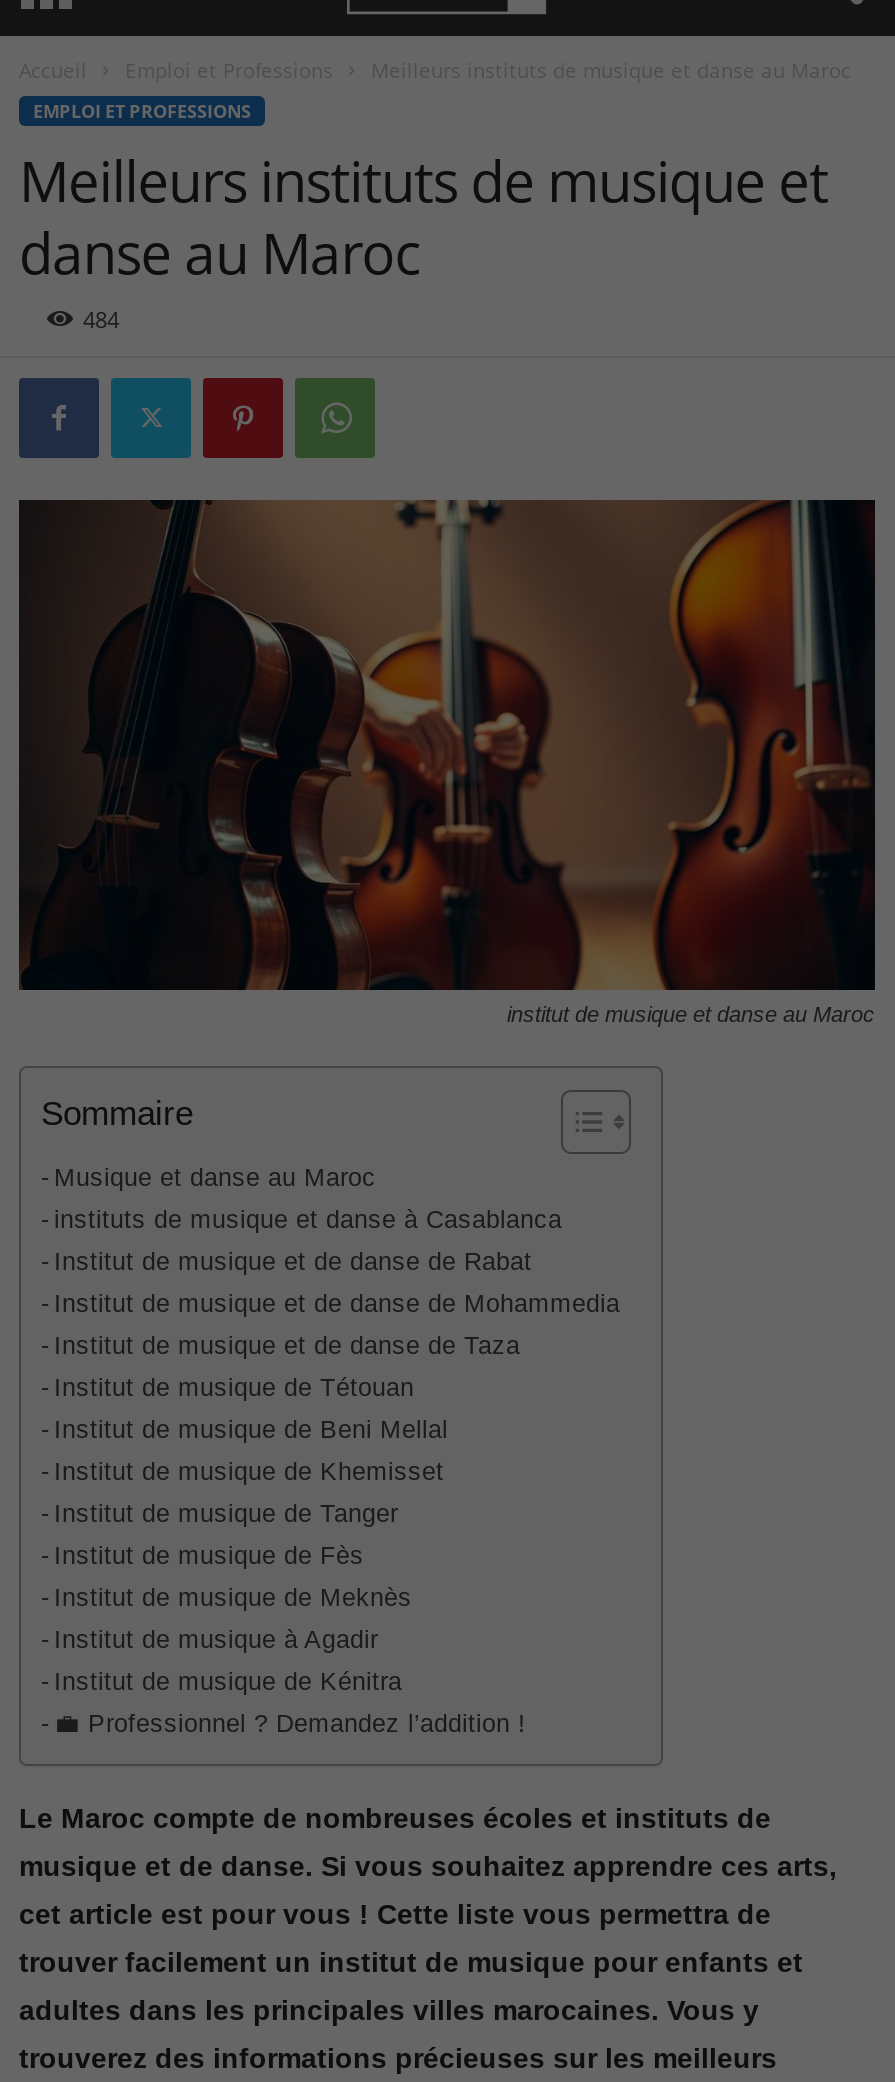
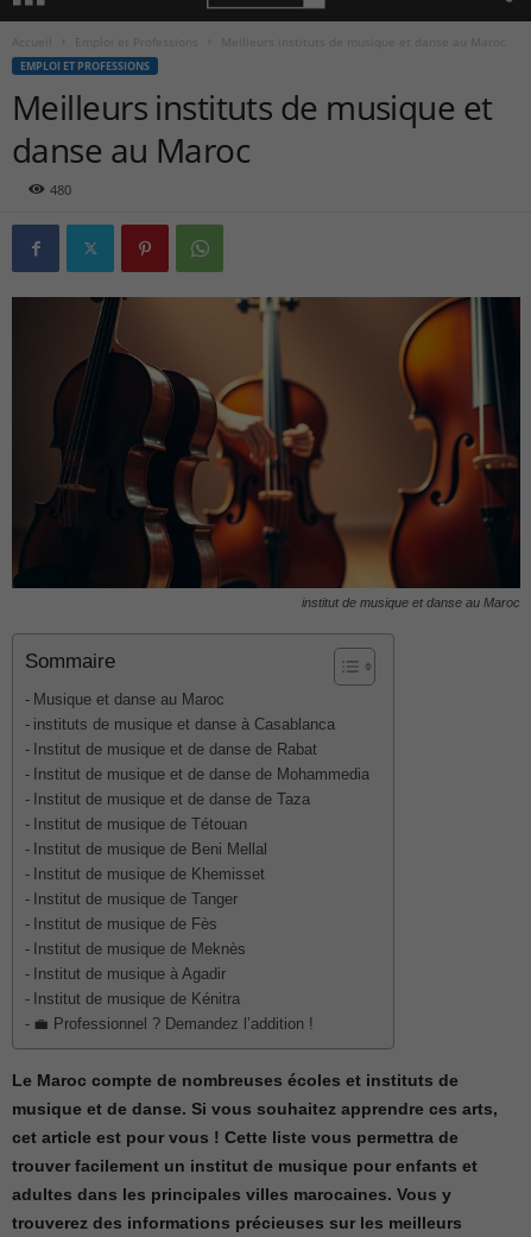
- 484
+ 480
